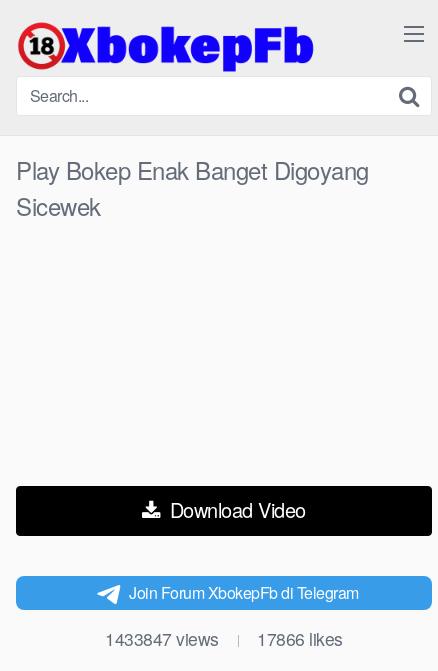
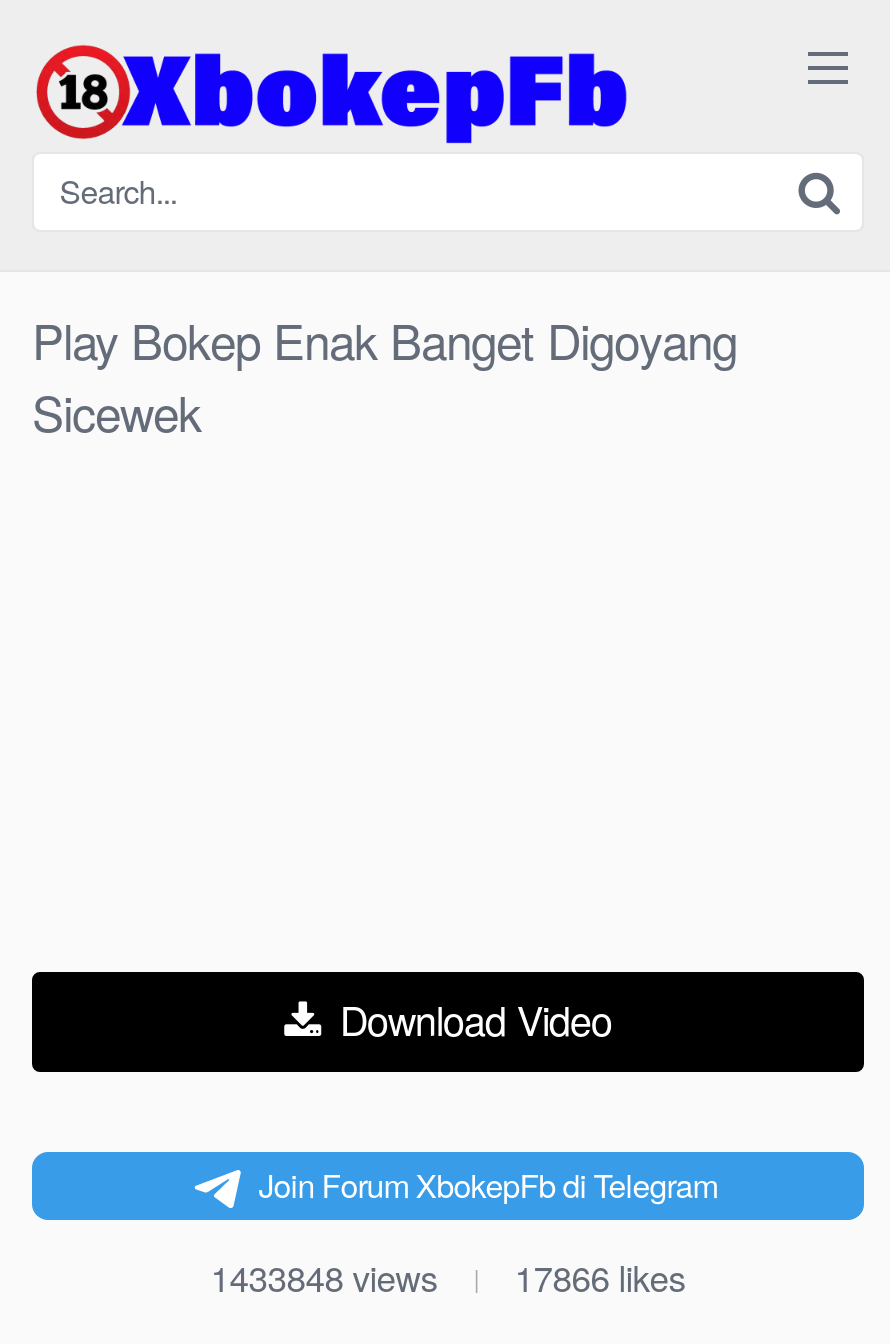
- 1433847 views
+ 1433848 views
